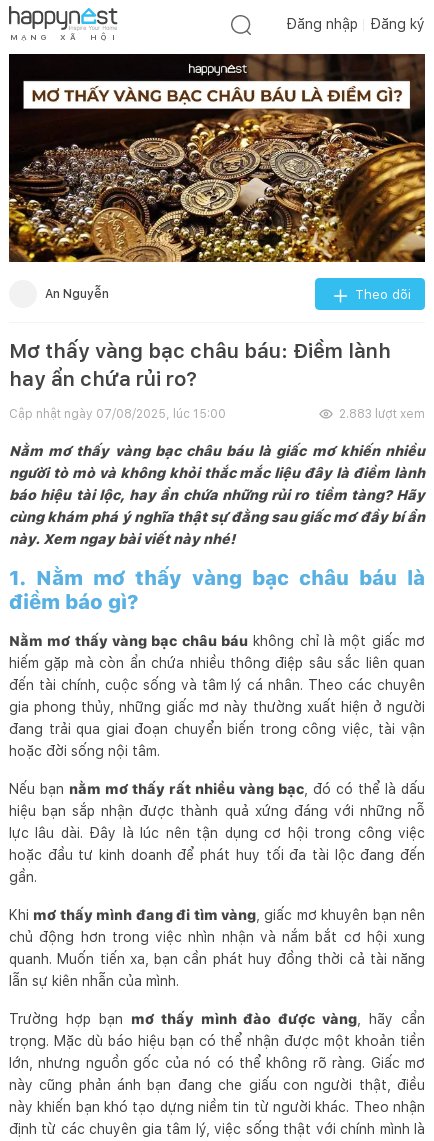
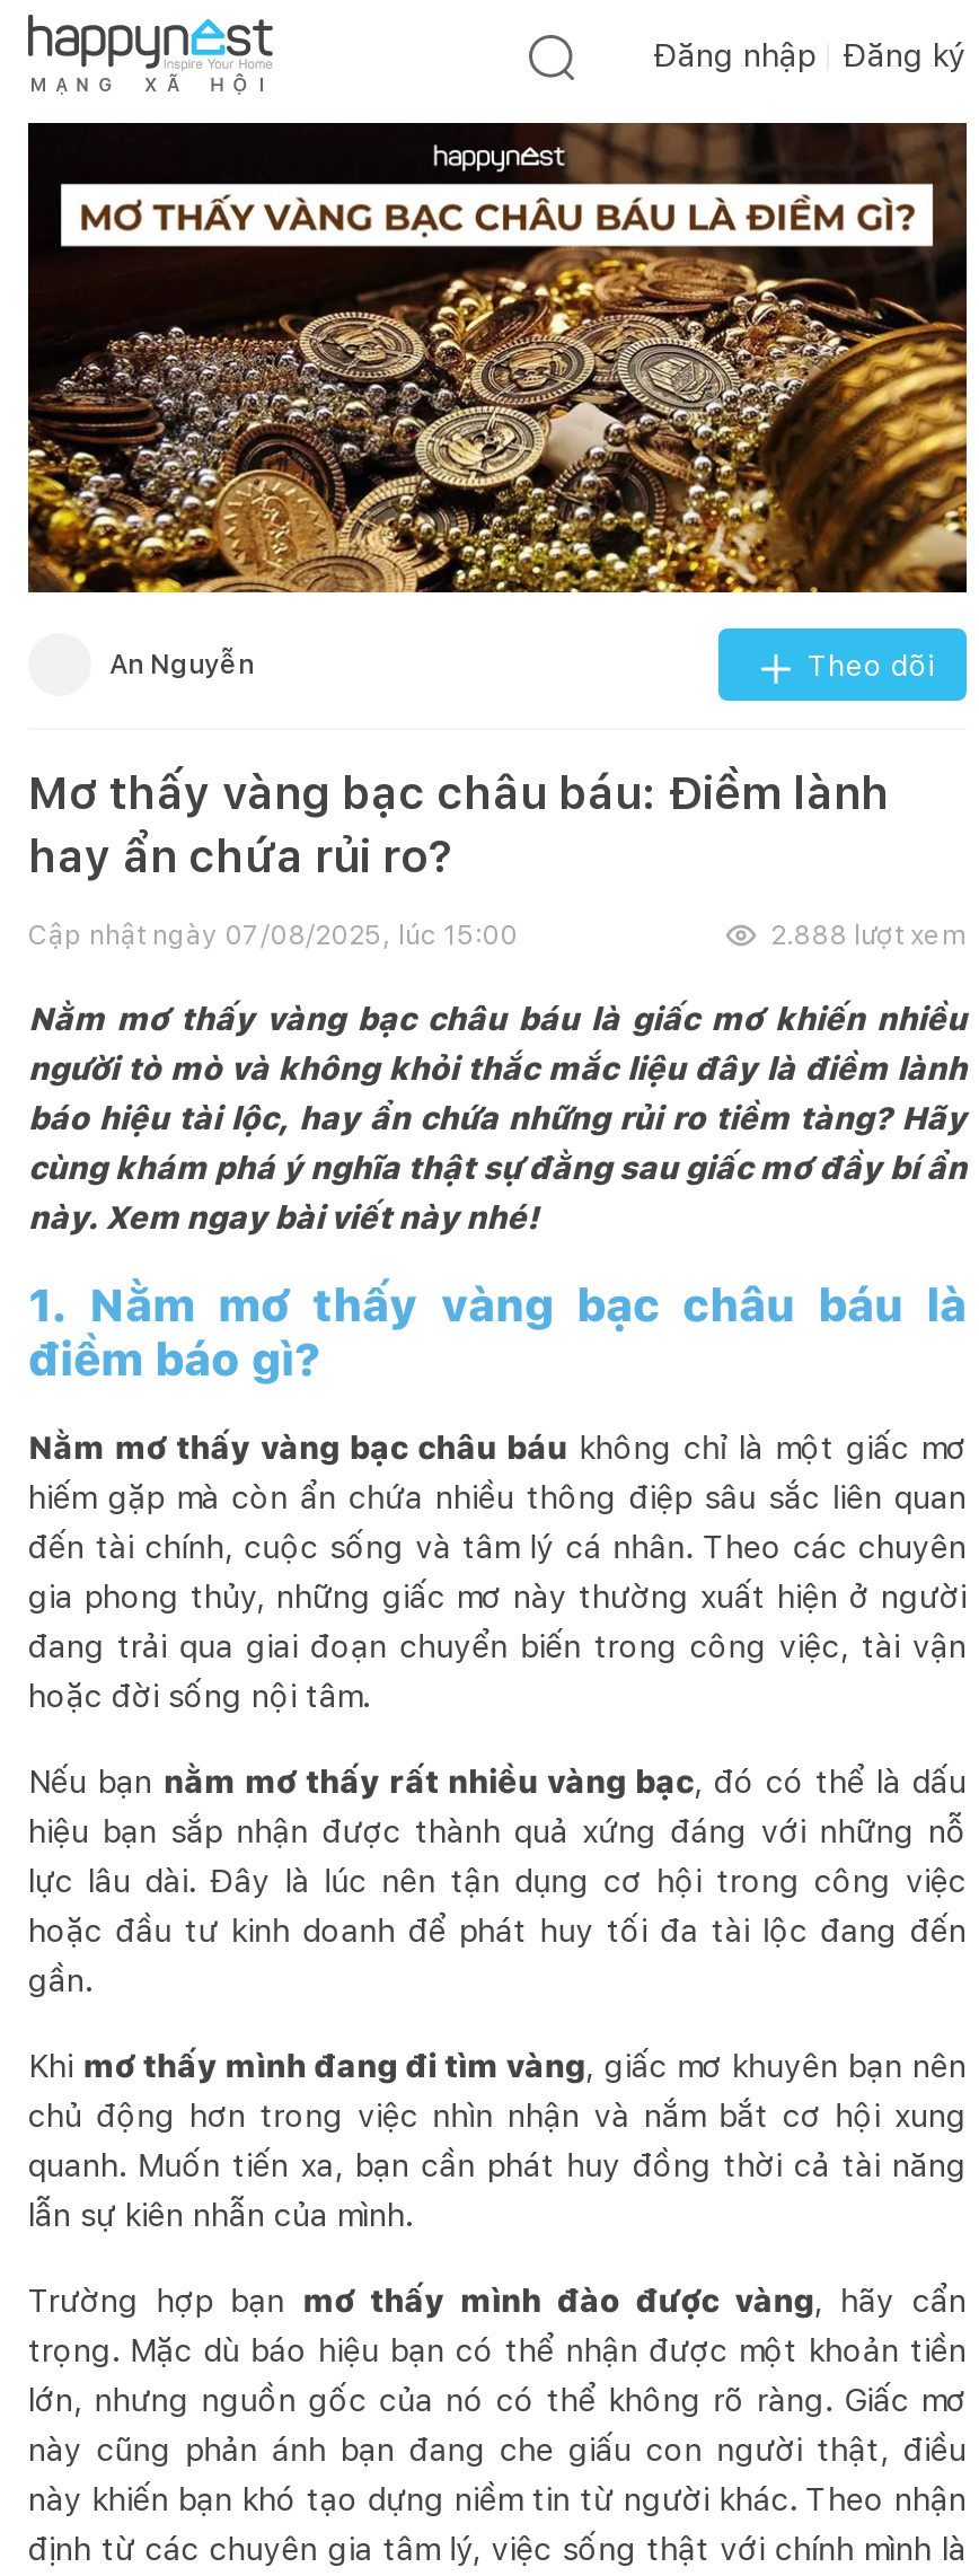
- 2.883 lượt xem
+ 2.888 lượt xem
